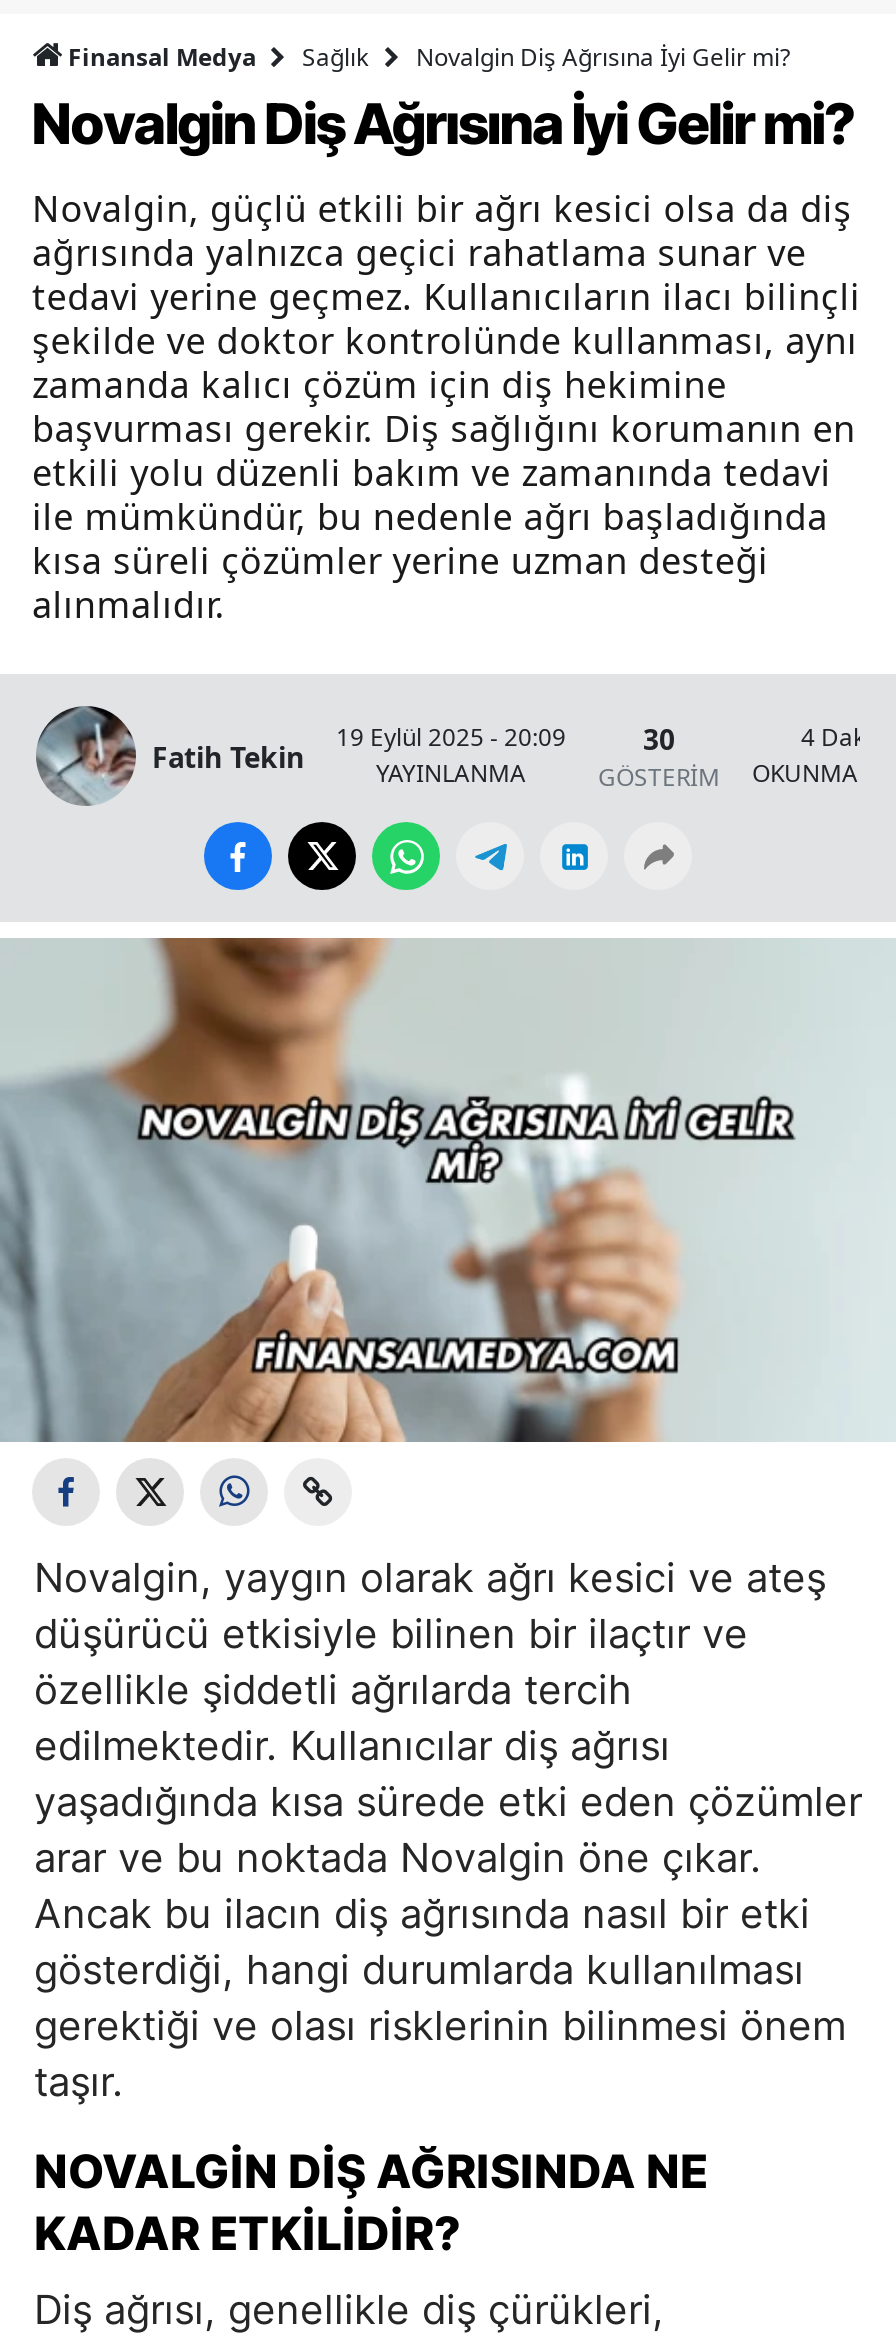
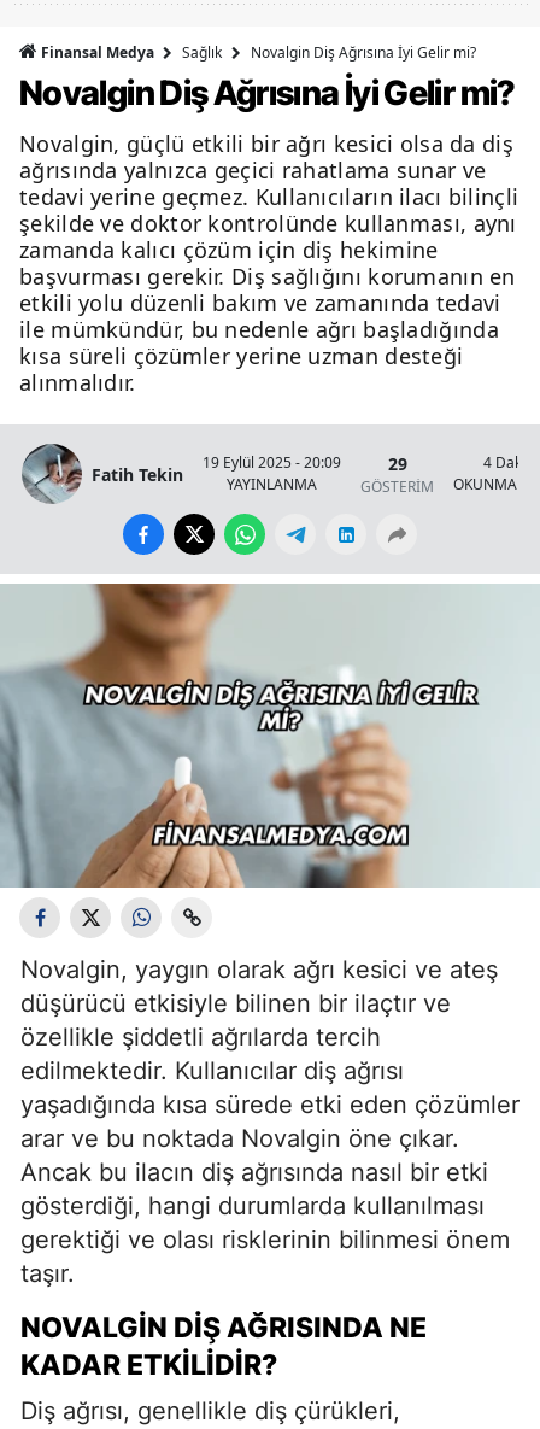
- 30
+ 29
